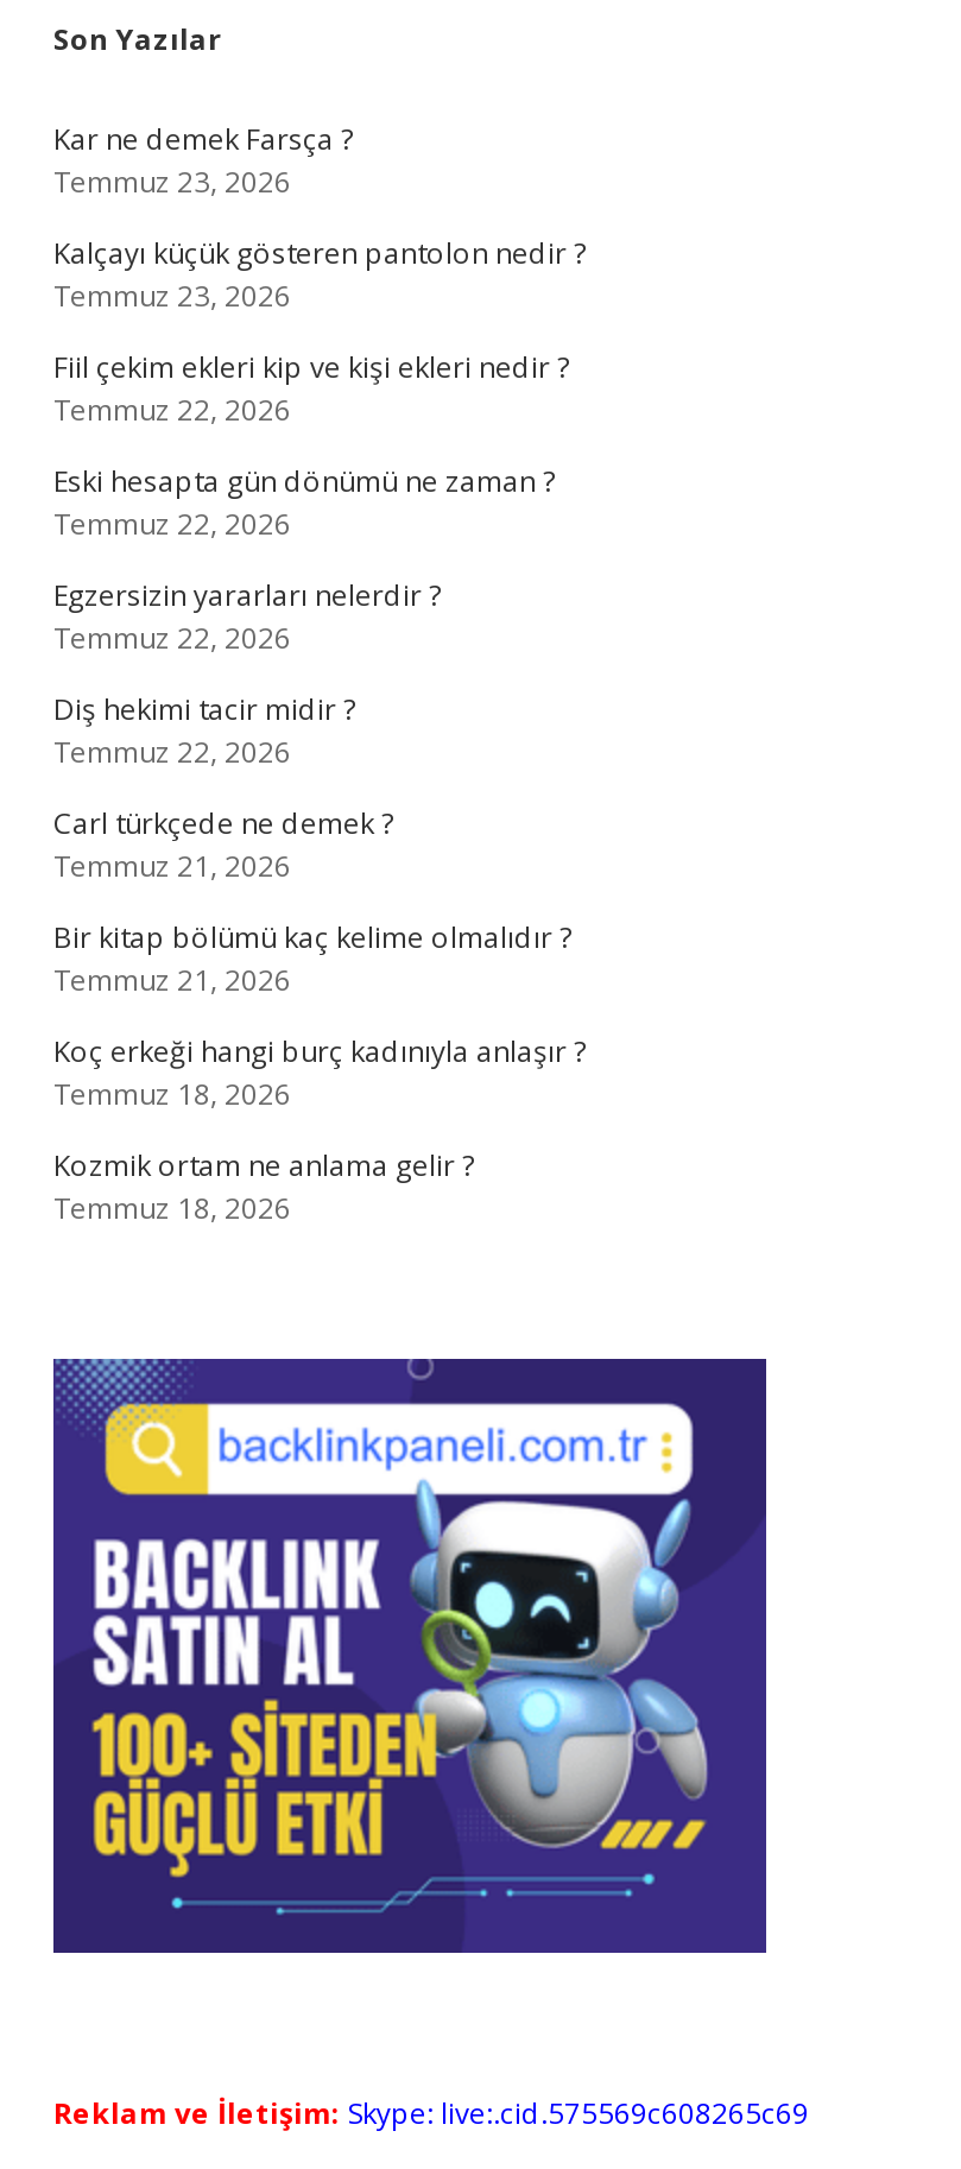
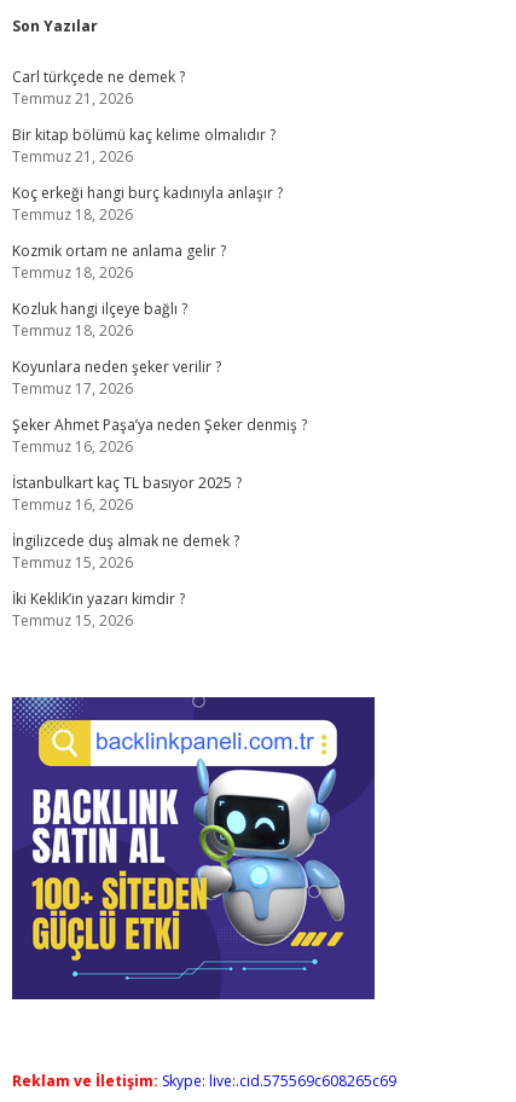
- Kar ne demek Farsça ?
- Temmuz 23, 2026
- Kalçayı küçük gösteren pantolon nedir ?
- Temmuz 23, 2026
- Fiil çekim ekleri kip ve kişi ekleri nedir ?
- Temmuz 22, 2026
- Eski hesapta gün dönümü ne zaman ?
- Temmuz 22, 2026
- Egzersizin yararları nelerdir ?
- Temmuz 22, 2026
- Diş hekimi tacir midir ?
- Temmuz 22, 2026

moved up: Carl türkçede ne demek ? | Temmuz 21, 2026 | Bir kitap bölümü kaç kelime olmalıdır ? | Temmuz 21, 2026 | Koç erkeği hangi burç kadınıyla anlaşır ? | Temmuz 18, 2026 | Kozmik ortam ne anlama gelir ? | Temmuz 18, 2026

+ Kozluk hangi ilçeye bağlı ?
+ Temmuz 18, 2026
+ Koyunlara neden şeker verilir ?
+ Temmuz 17, 2026
+ Şeker Ahmet Paşa’ya neden Şeker denmiş ?
+ Temmuz 16, 2026
+ İstanbulkart kaç TL basıyor 2025 ?
+ Temmuz 16, 2026
+ İngilizcede duş almak ne demek ?
+ Temmuz 15, 2026
+ İki Keklik’in yazarı kimdir ?
+ Temmuz 15, 2026
